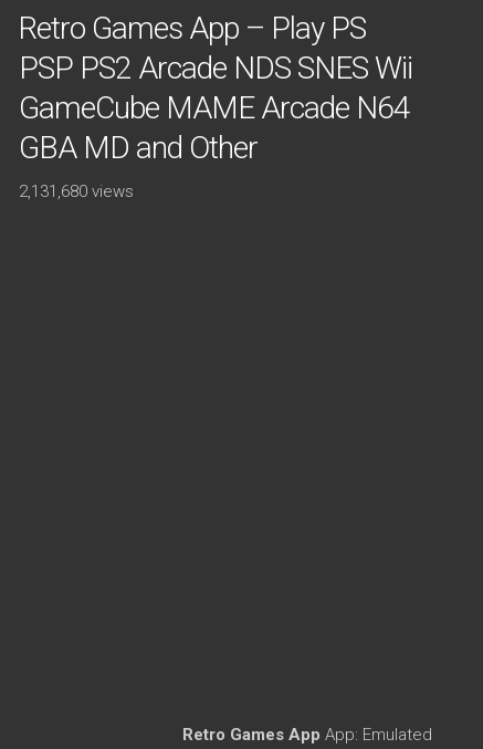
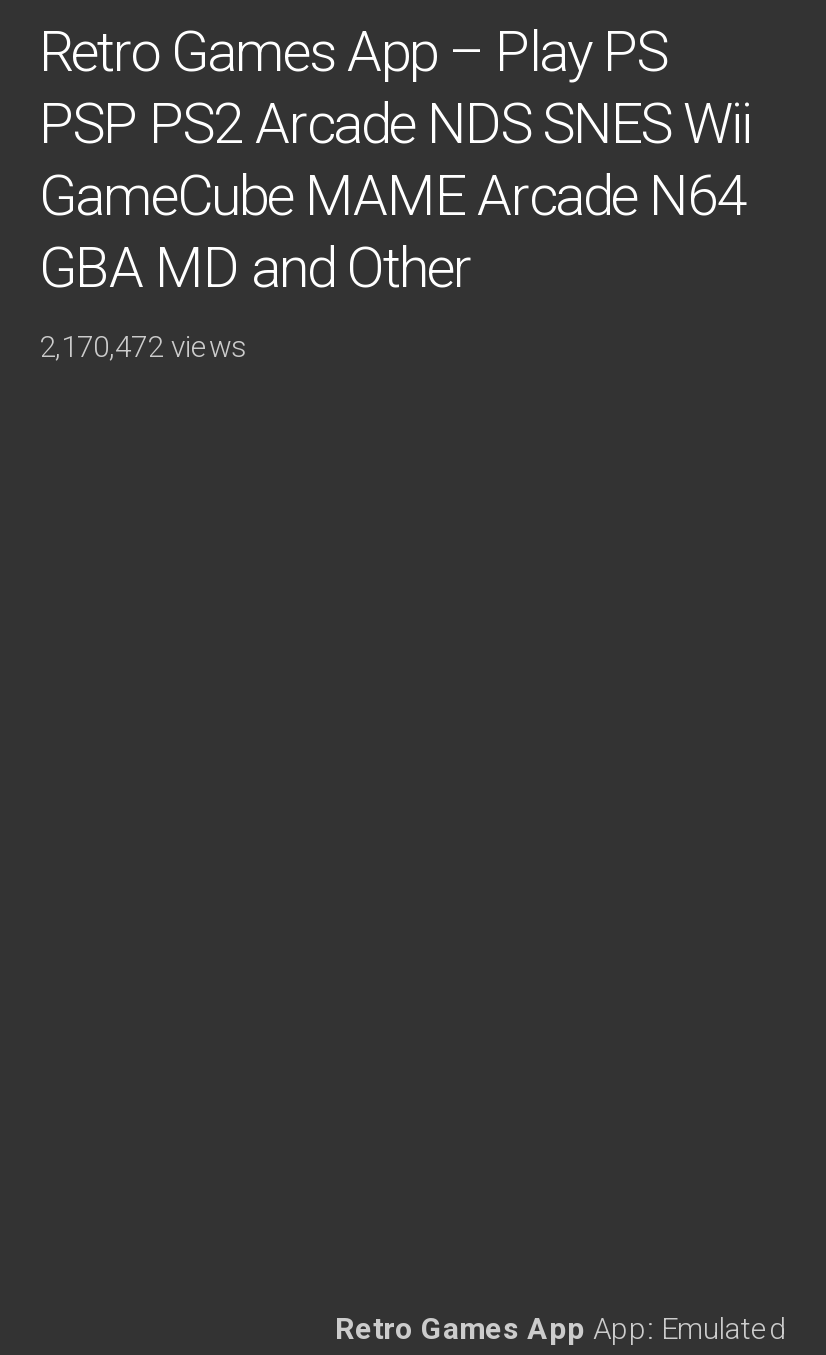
- 2,131,680 views
+ 2,170,472 views
